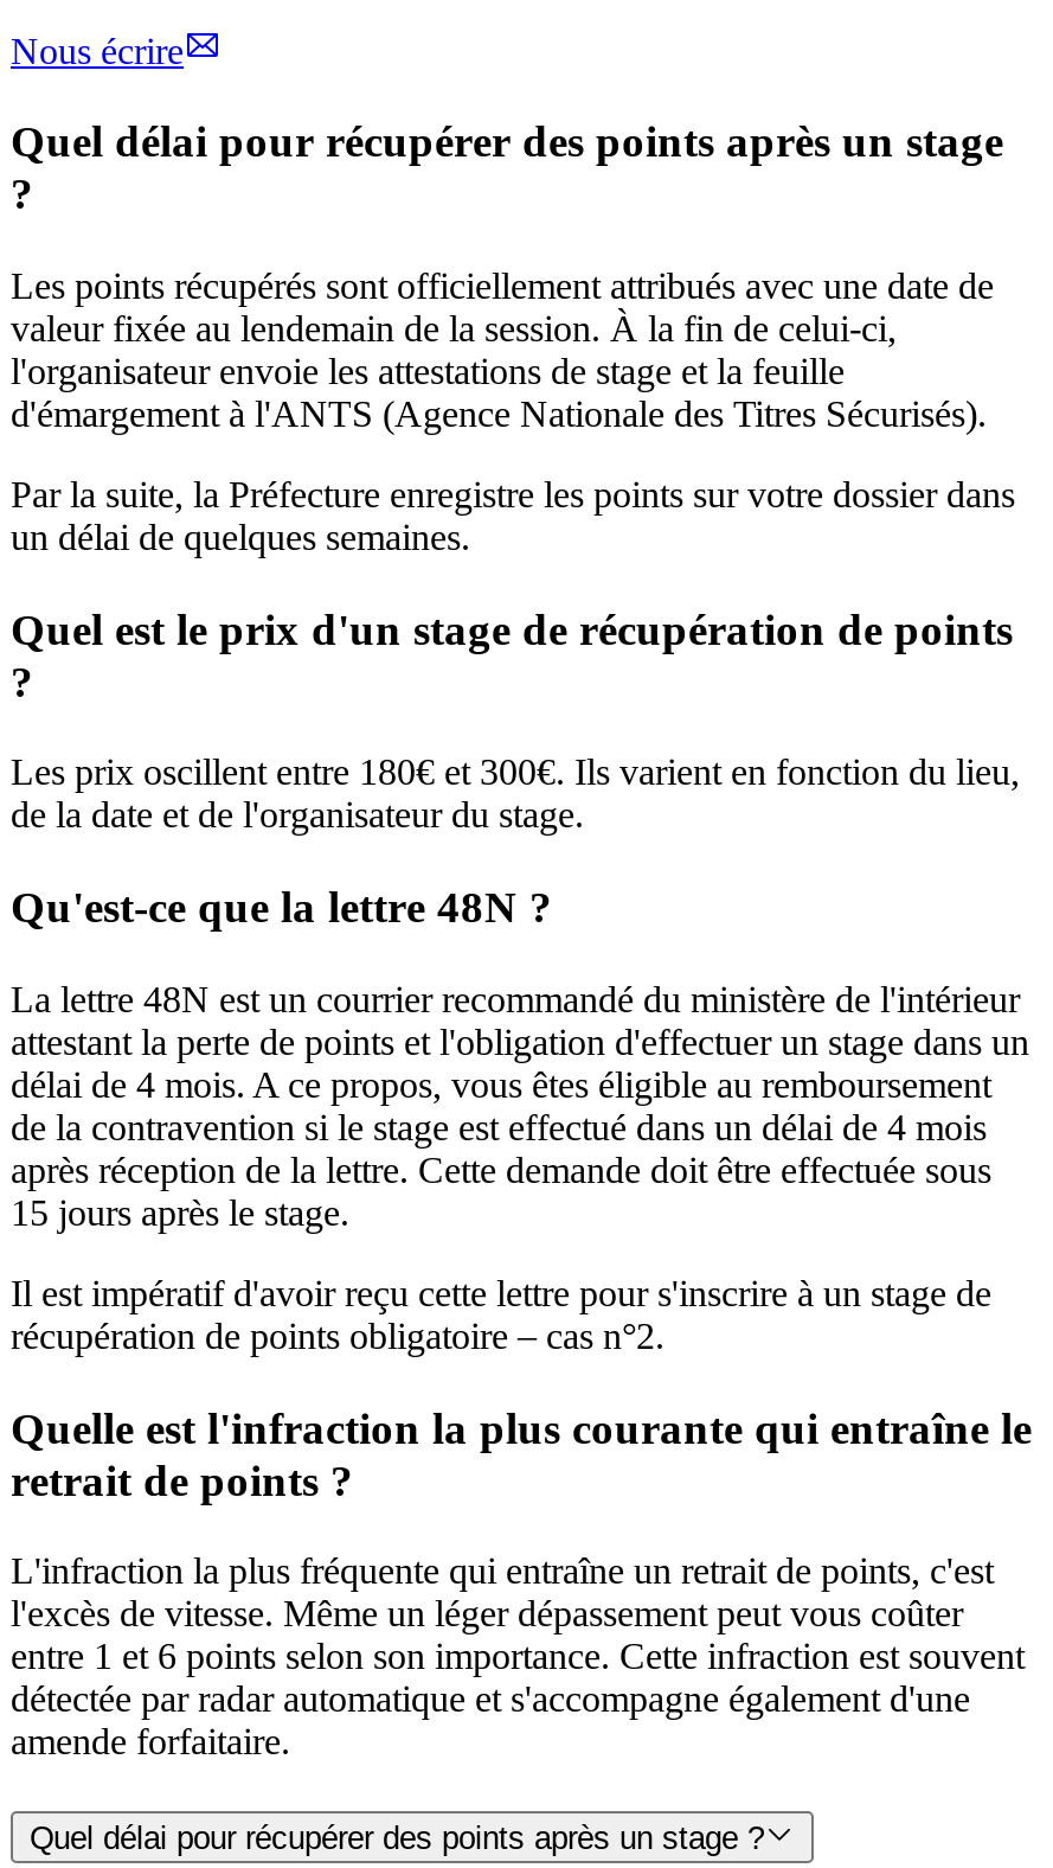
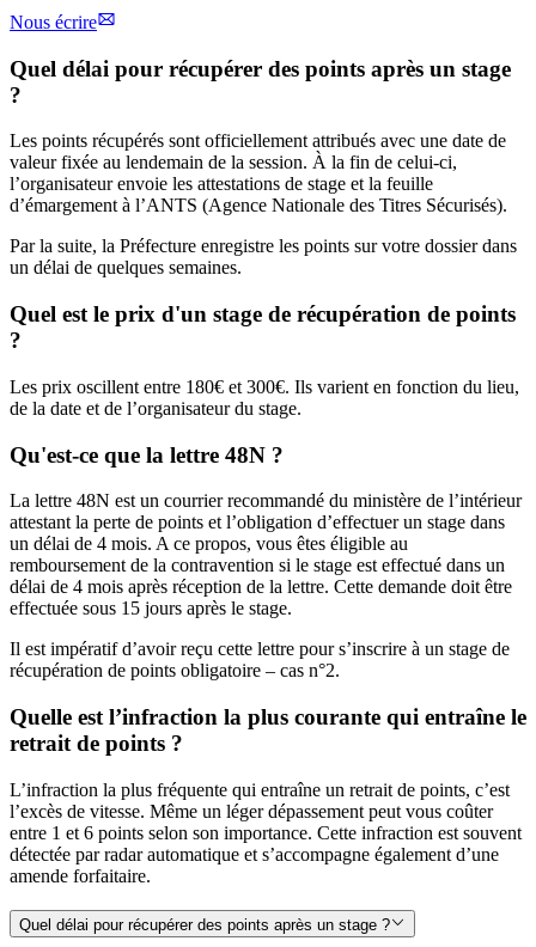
- l'organisateur envoie les attestations de stage et la feuille
+ l’organisateur envoie les attestations de stage et la feuille

- d'émargement à l'ANTS (Agence Nationale des Titres Sécurisés).
+ d’émargement à l’ANTS (Agence Nationale des Titres Sécurisés).

- de la date et de l'organisateur du stage.
+ de la date et de l’organisateur du stage.

- La lettre 48N est un courrier recommandé du ministère de l'intérieur
- attestant la perte de points et l'obligation d'effectuer un stage dans un
- délai de 4 mois. A ce propos, vous êtes éligible au remboursement
- de la contravention si le stage est effectué dans un délai de 4 mois
- après réception de la lettre. Cette demande doit être effectuée sous
- 15 jours après le stage.
+ La lettre 48N est un courrier recommandé du ministère de l’intérieur
+ attestant la perte de points et l’obligation d’effectuer un stage dans
+ un délai de 4 mois. A ce propos, vous êtes éligible au
+ remboursement de la contravention si le stage est effectué dans un
+ délai de 4 mois après réception de la lettre. Cette demande doit être
+ effectuée sous 15 jours après le stage.

- Il est impératif d'avoir reçu cette lettre pour s'inscrire à un stage de
+ Il est impératif d’avoir reçu cette lettre pour s’inscrire à un stage de

- Quelle est l'infraction la plus courante qui entraîne le
+ Quelle est l’infraction la plus courante qui entraîne le

- L'infraction la plus fréquente qui entraîne un retrait de points, c'est
+ L’infraction la plus fréquente qui entraîne un retrait de points, c’est

- l'excès de vitesse. Même un léger dépassement peut vous coûter
+ l’excès de vitesse. Même un léger dépassement peut vous coûter

- détectée par radar automatique et s'accompagne également d'une
+ détectée par radar automatique et s’accompagne également d’une
